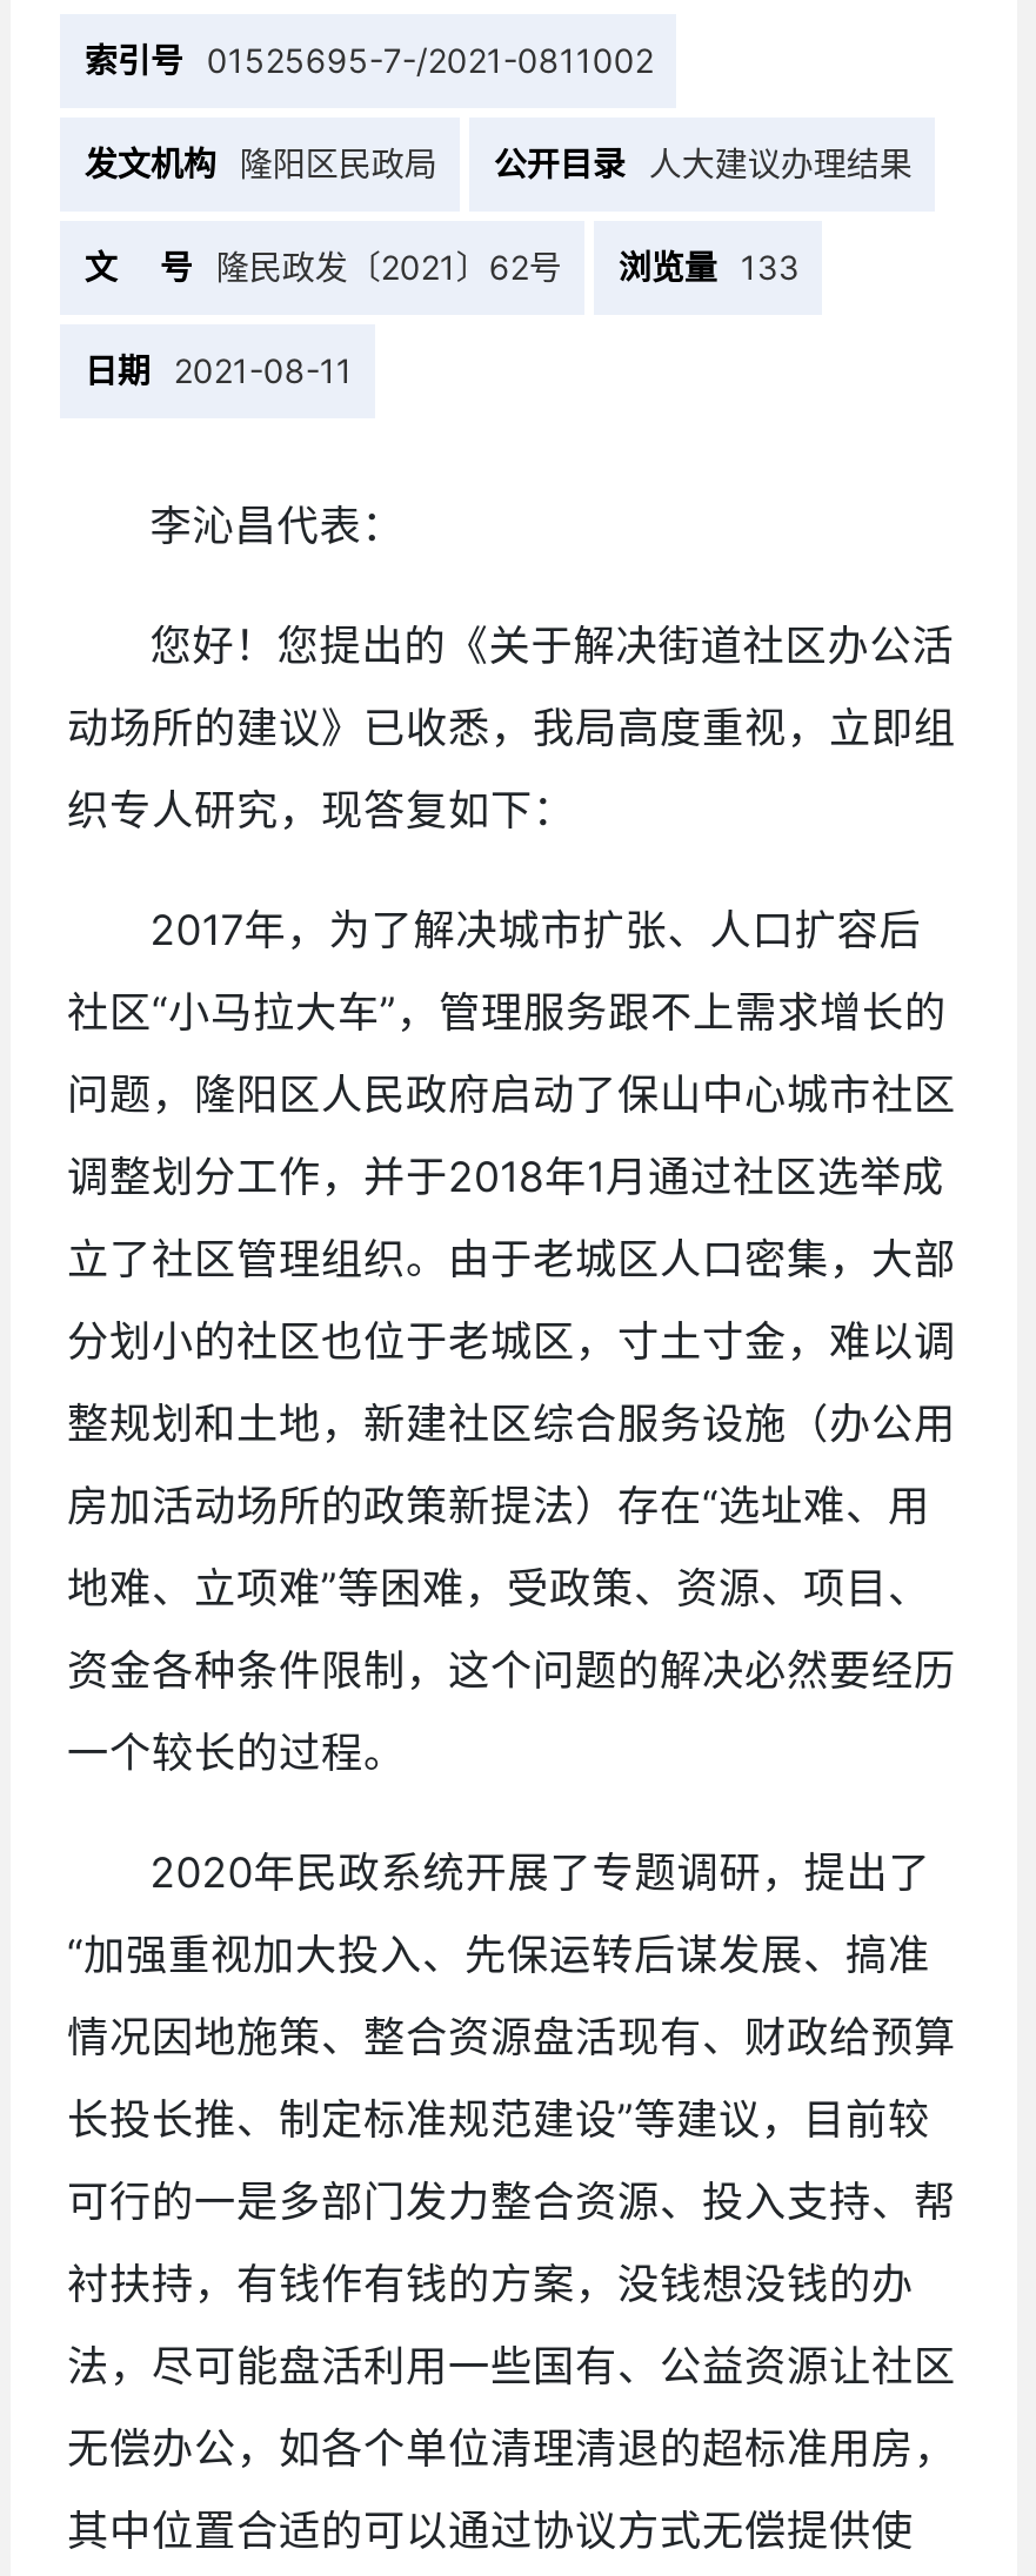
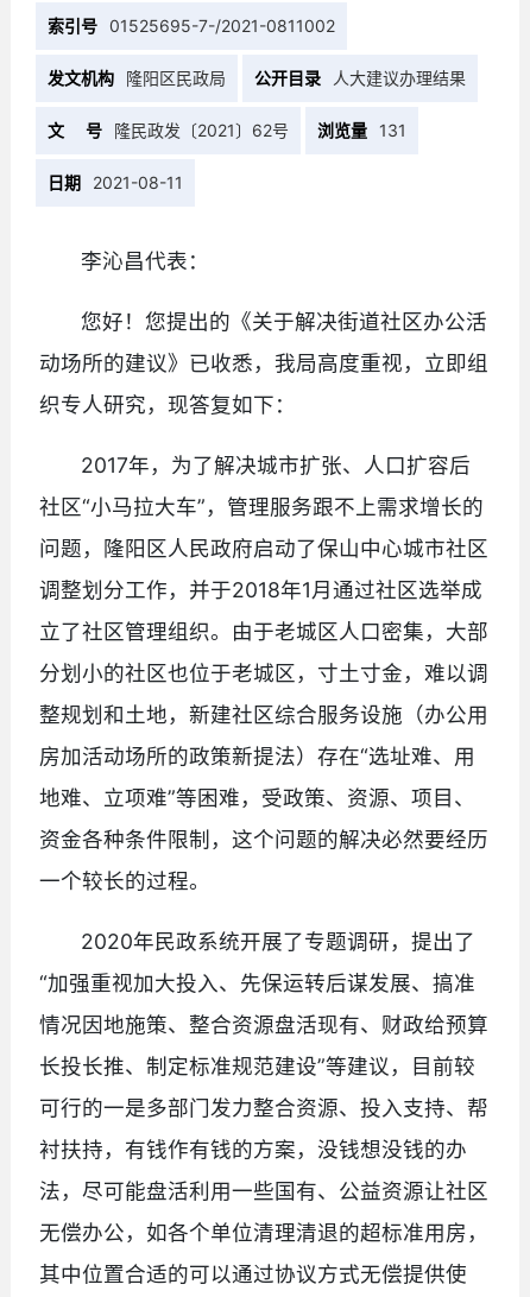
- 文 号 隆民政发〔2021〕62号 浏览量 133
+ 文 号 隆民政发〔2021〕62号 浏览量 131
